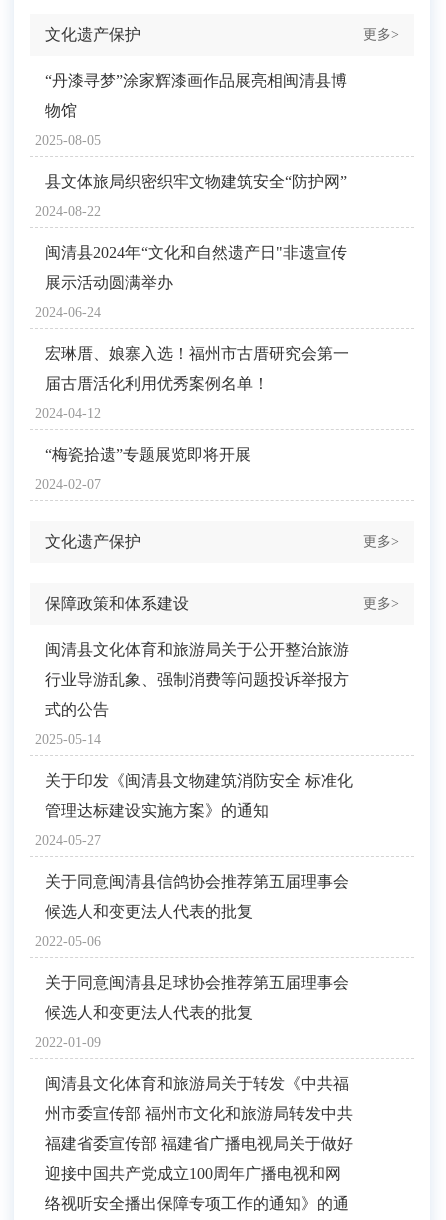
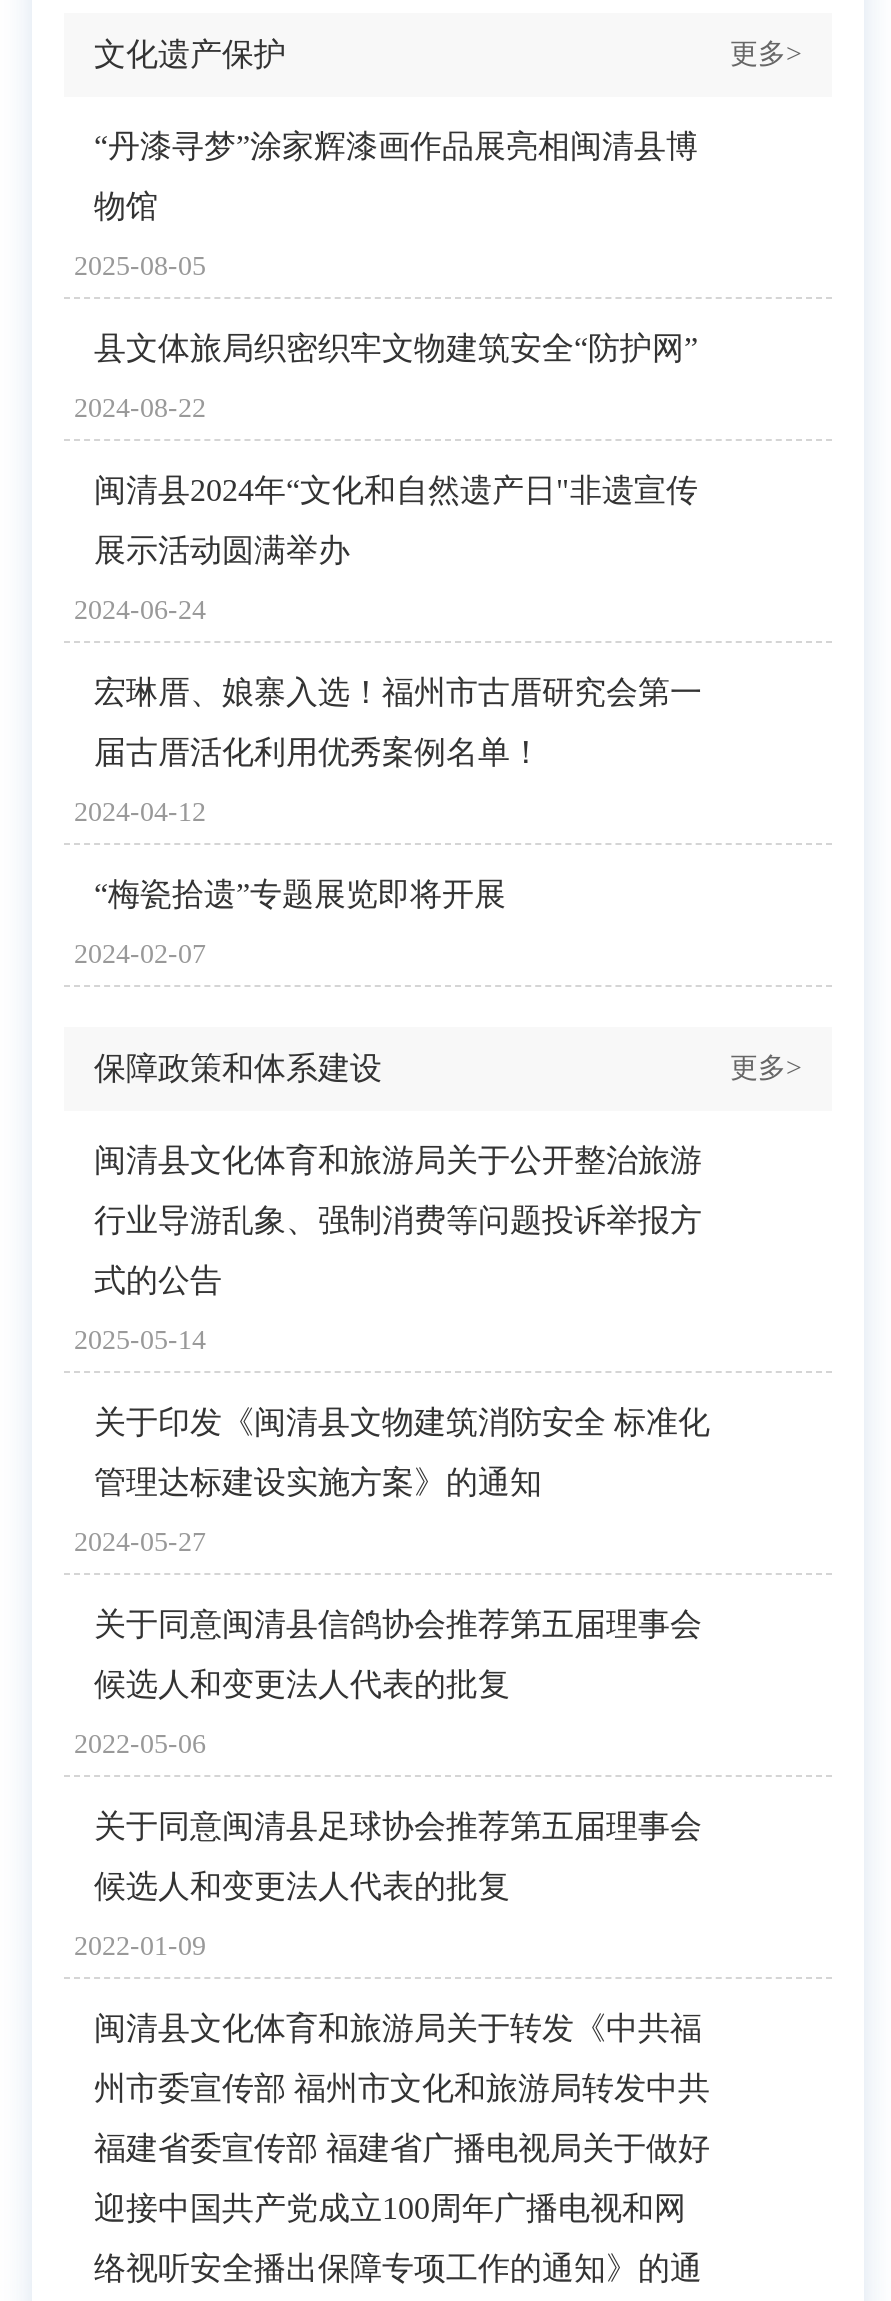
- 文化遗产保护
- 更多>
